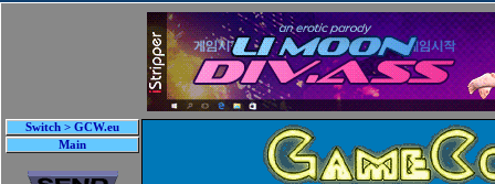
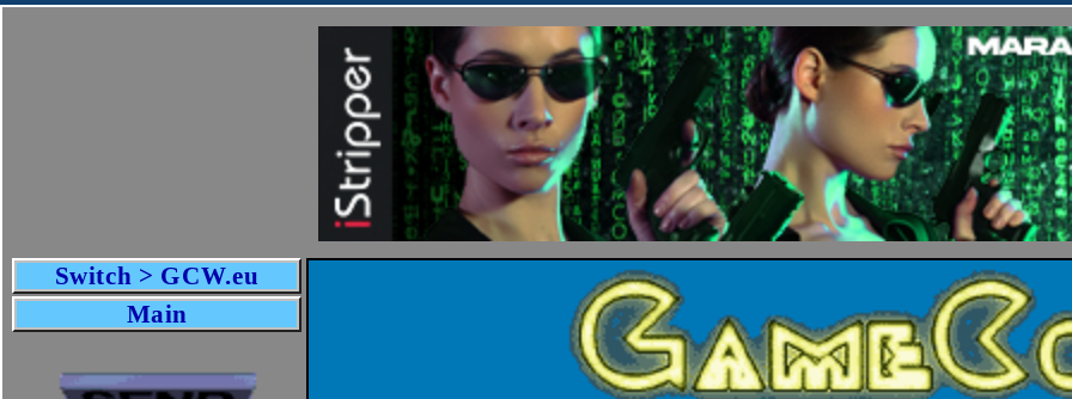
- [image]
+ [image]
